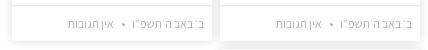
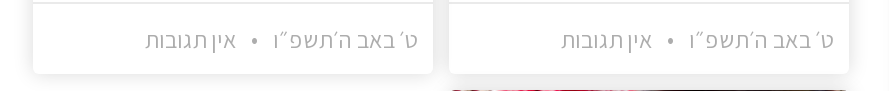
- ב׳ באב ה׳תשפ״ו
+ ט׳ באב ה׳תשפ״ו

- ב׳ באב ה׳תשפ״ו
+ ט׳ באב ה׳תשפ״ו
